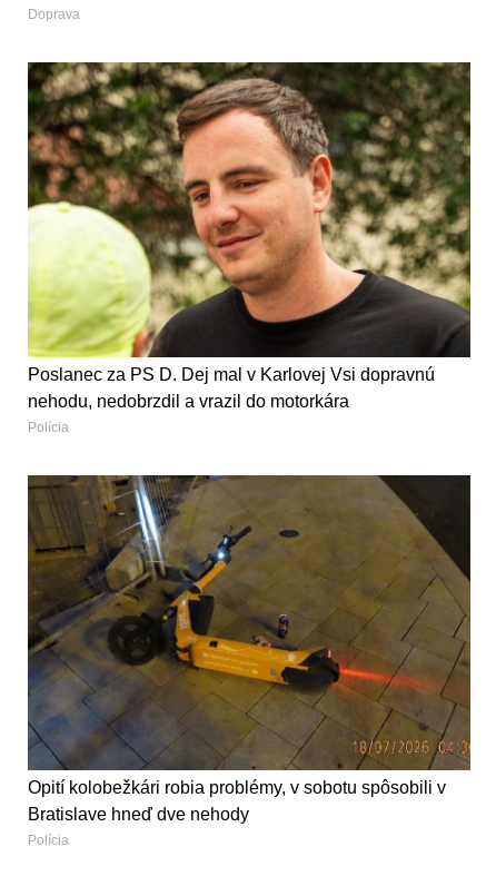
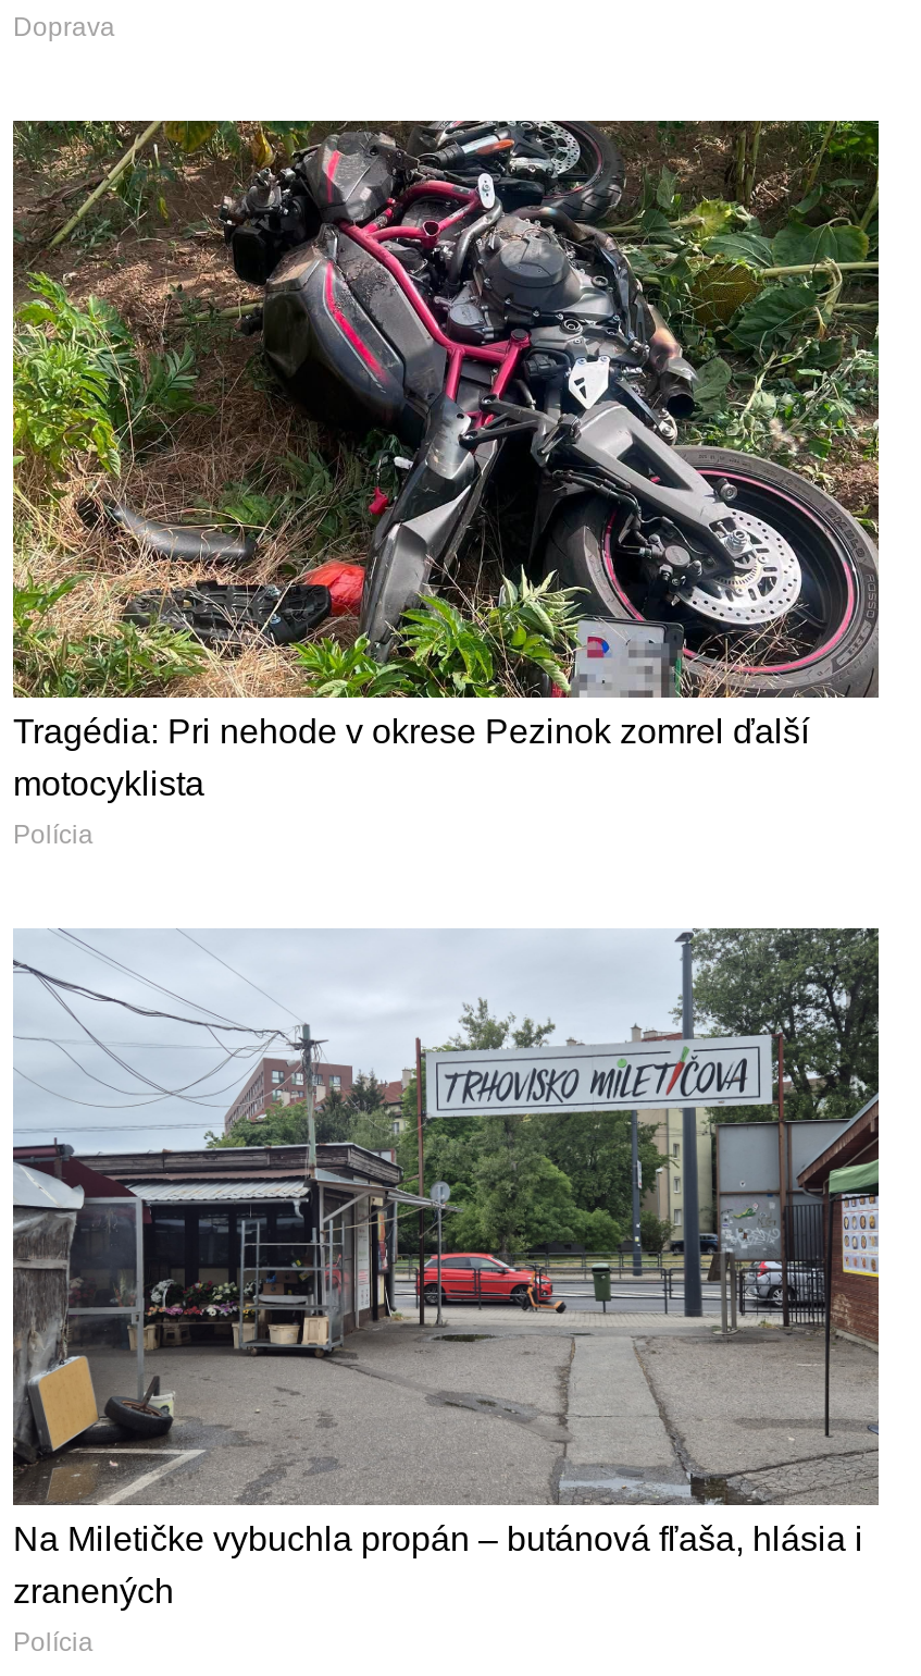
- [image]
- Poslanec za PS D. Dej mal v Karlovej Vsi dopravnú
- nehodu, nedobrzdil a vrazil do motorkára
+ [image]
+ Tragédia: Pri nehode v okrese Pezinok zomrel ďalší
+ motocyklista

- [image]
- Opití kolobežkári robia problémy, v sobotu spôsobili v
- Bratislave hneď dve nehody
+ [image]
+ Na Miletičke vybuchla propán – butánová fľaša, hlásia i
+ zranených
